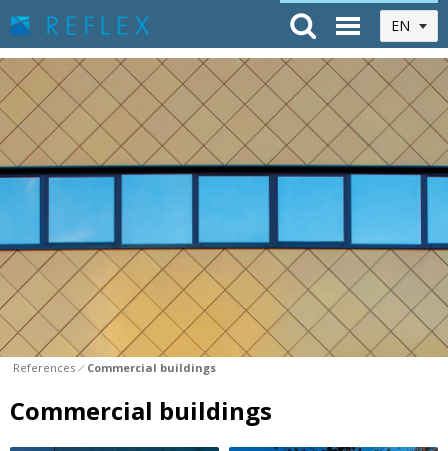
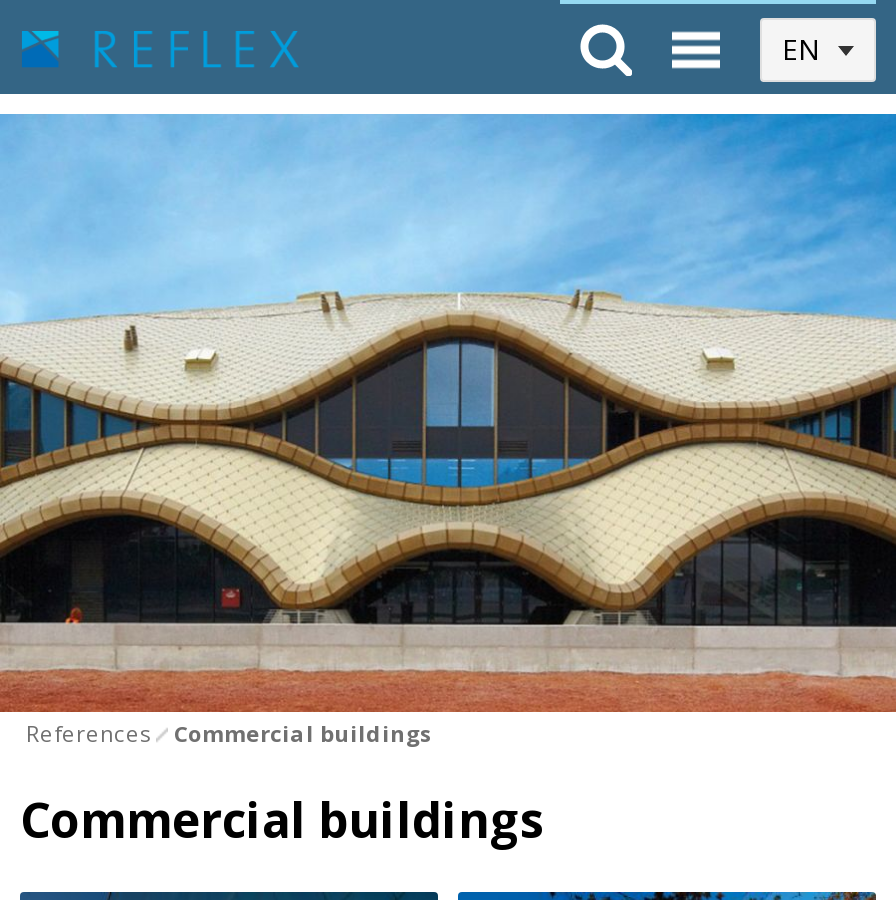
- [image]
+ [image]
